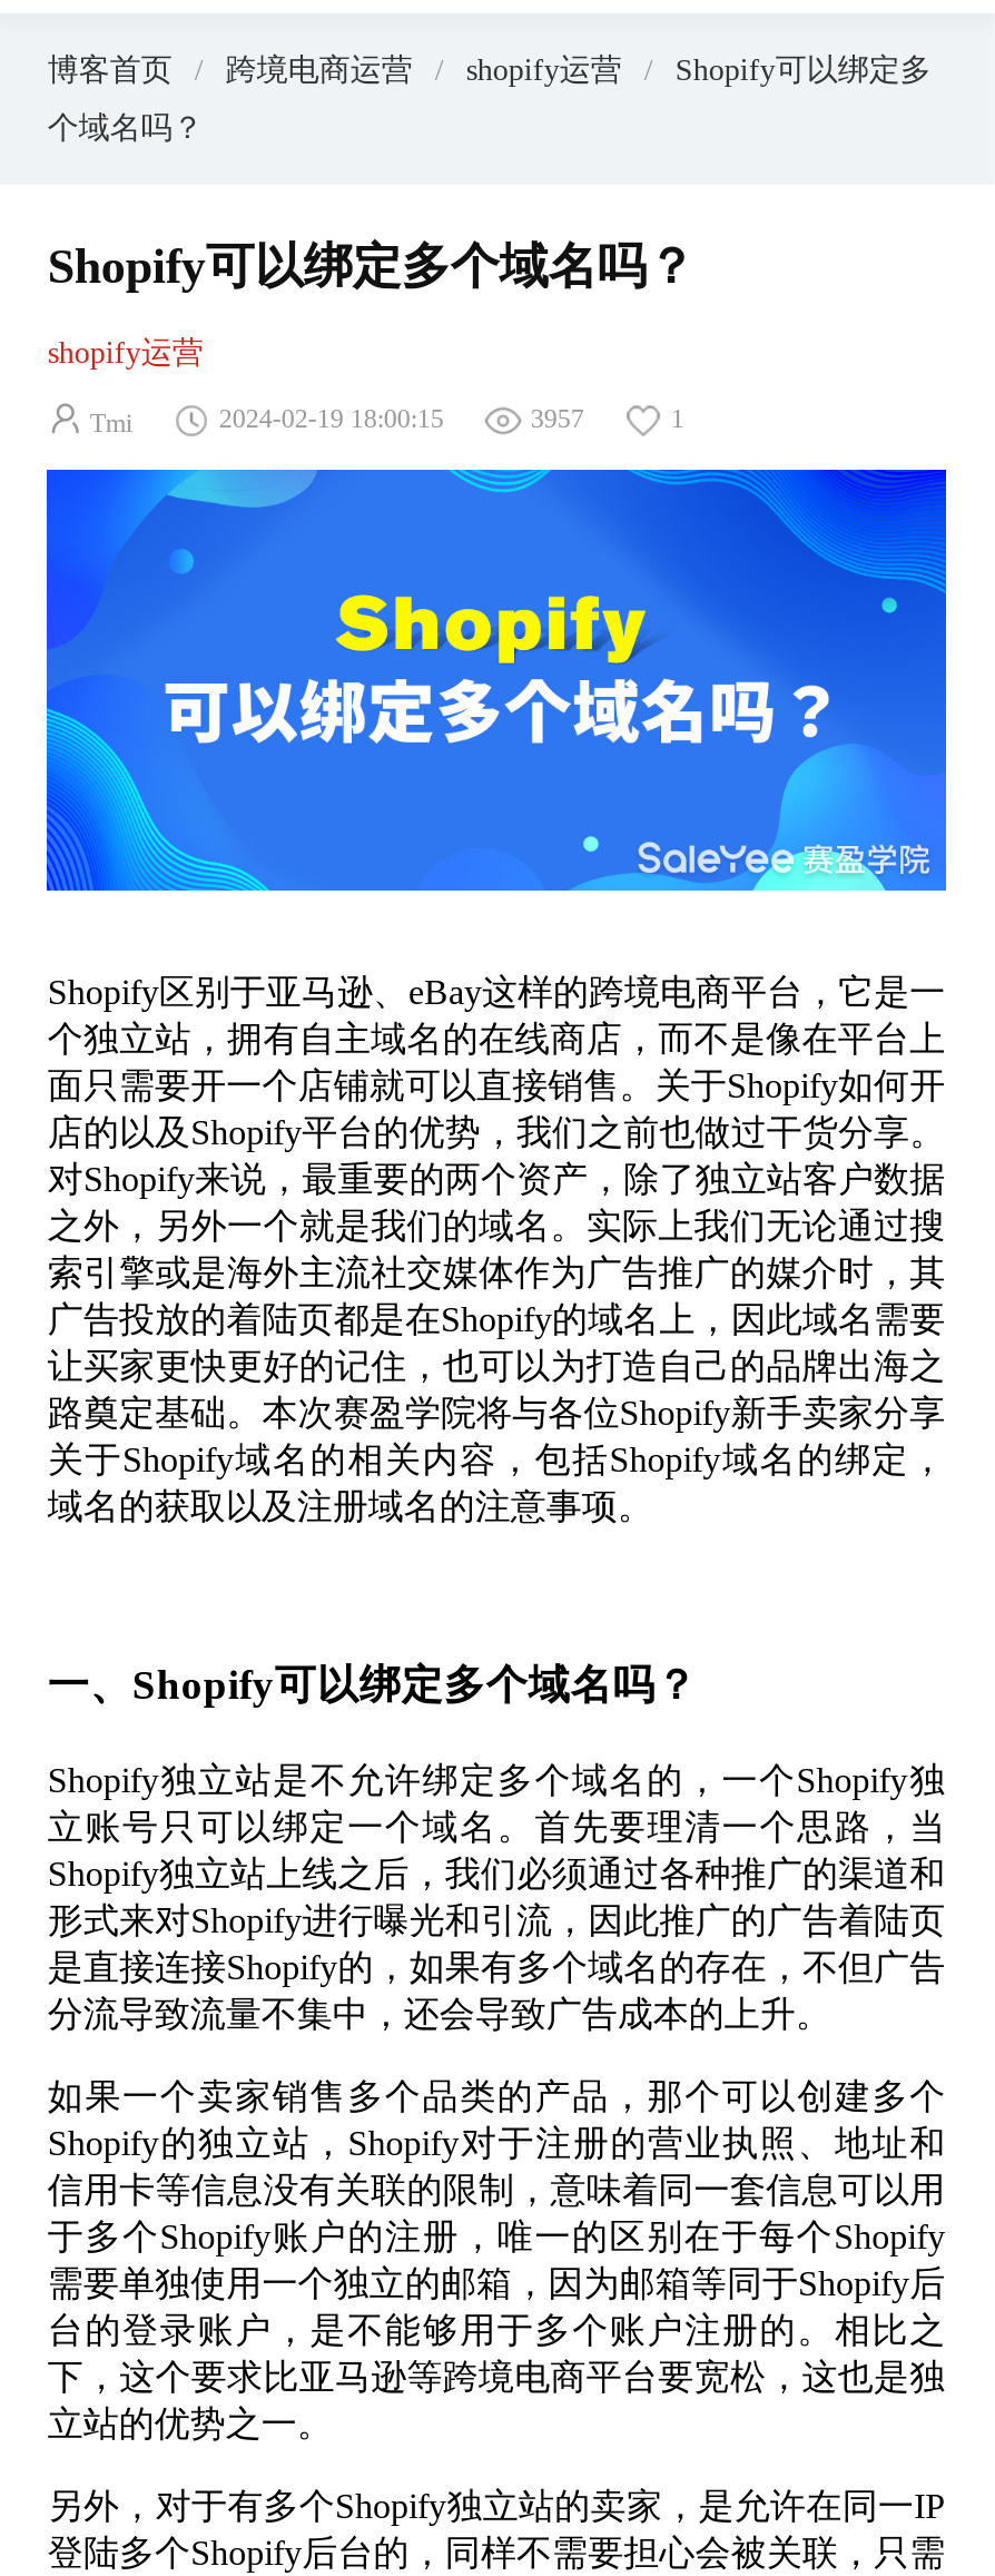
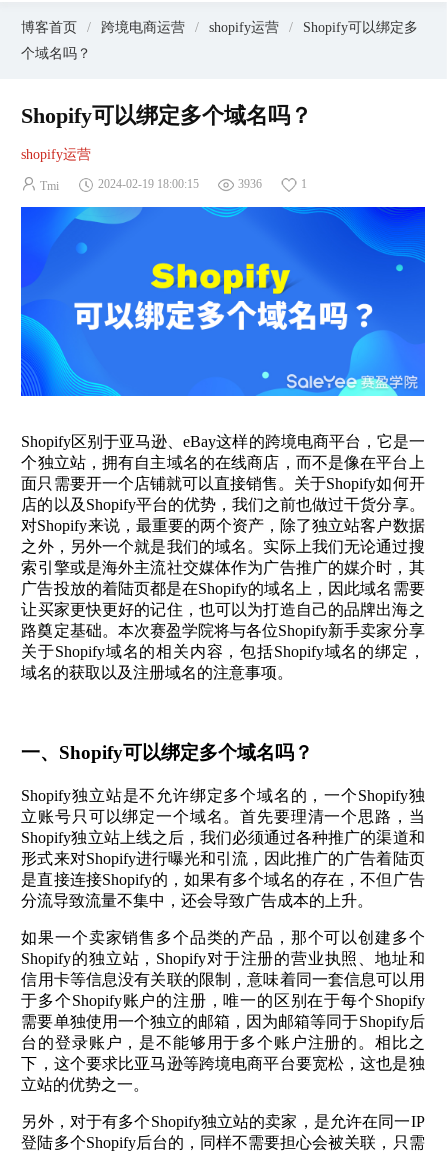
- 3957
+ 3936
